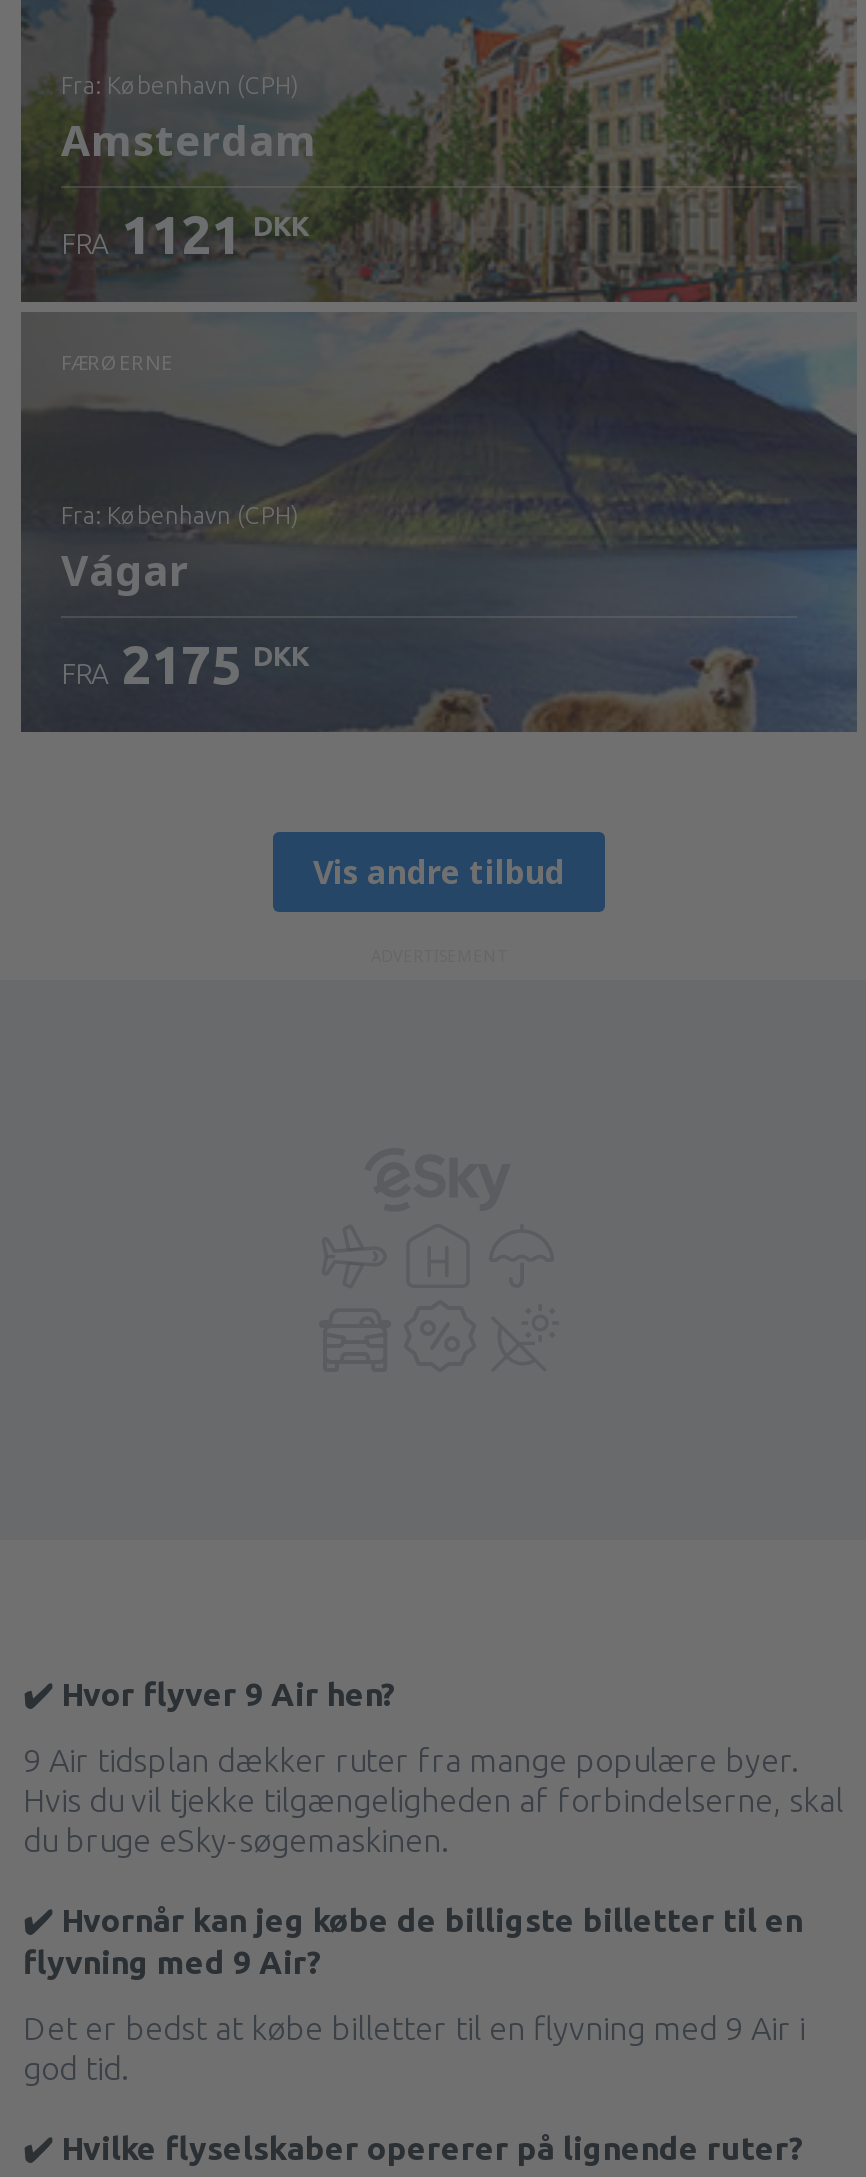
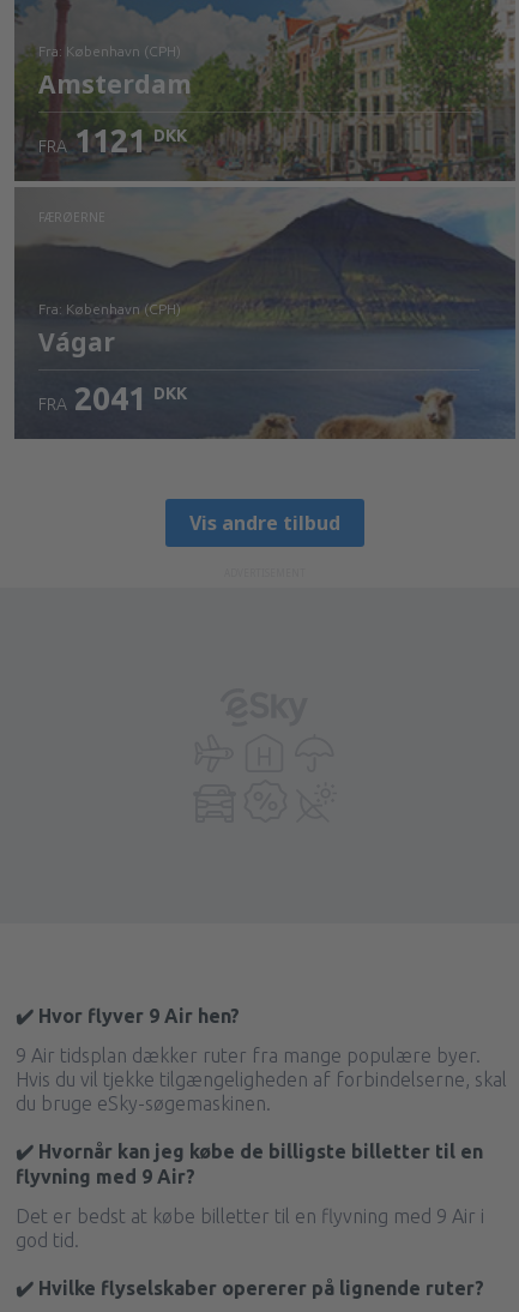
- FRA 2175 DKK
+ FRA 2041 DKK
